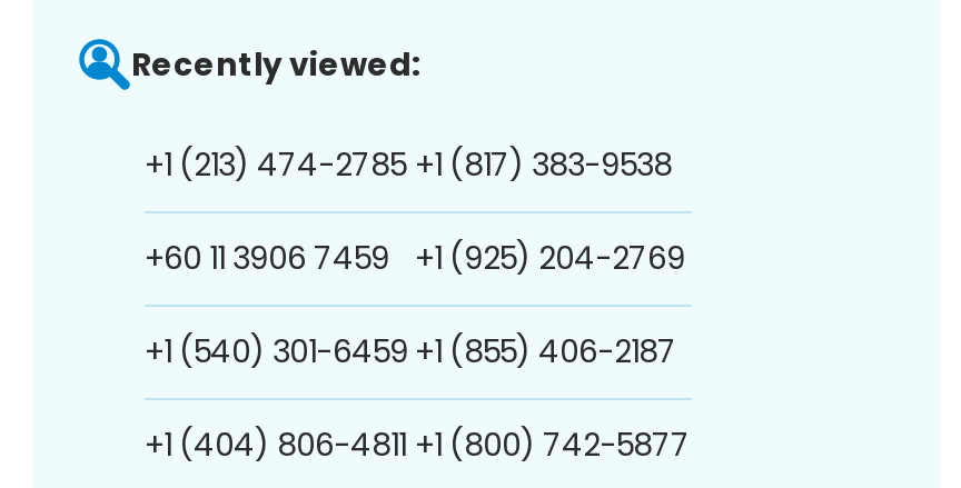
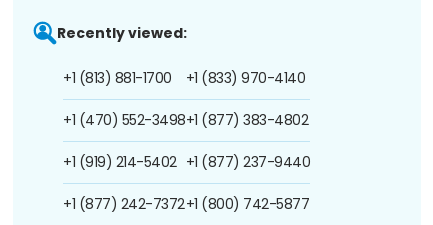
- +1 (213) 474-2785
+ +1 (813) 881-1700

- +1 (817) 383-9538
+ +1 (833) 970-4140

- +60 11 3906 7459
+ +1 (470) 552-3498

- +1 (925) 204-2769
+ +1 (877) 383-4802

- +1 (540) 301-6459
+ +1 (919) 214-5402

- +1 (855) 406-2187
+ +1 (877) 237-9440

- +1 (404) 806-4811 +1 (800) 742-5877
+ +1 (877) 242-7372 +1 (800) 742-5877
